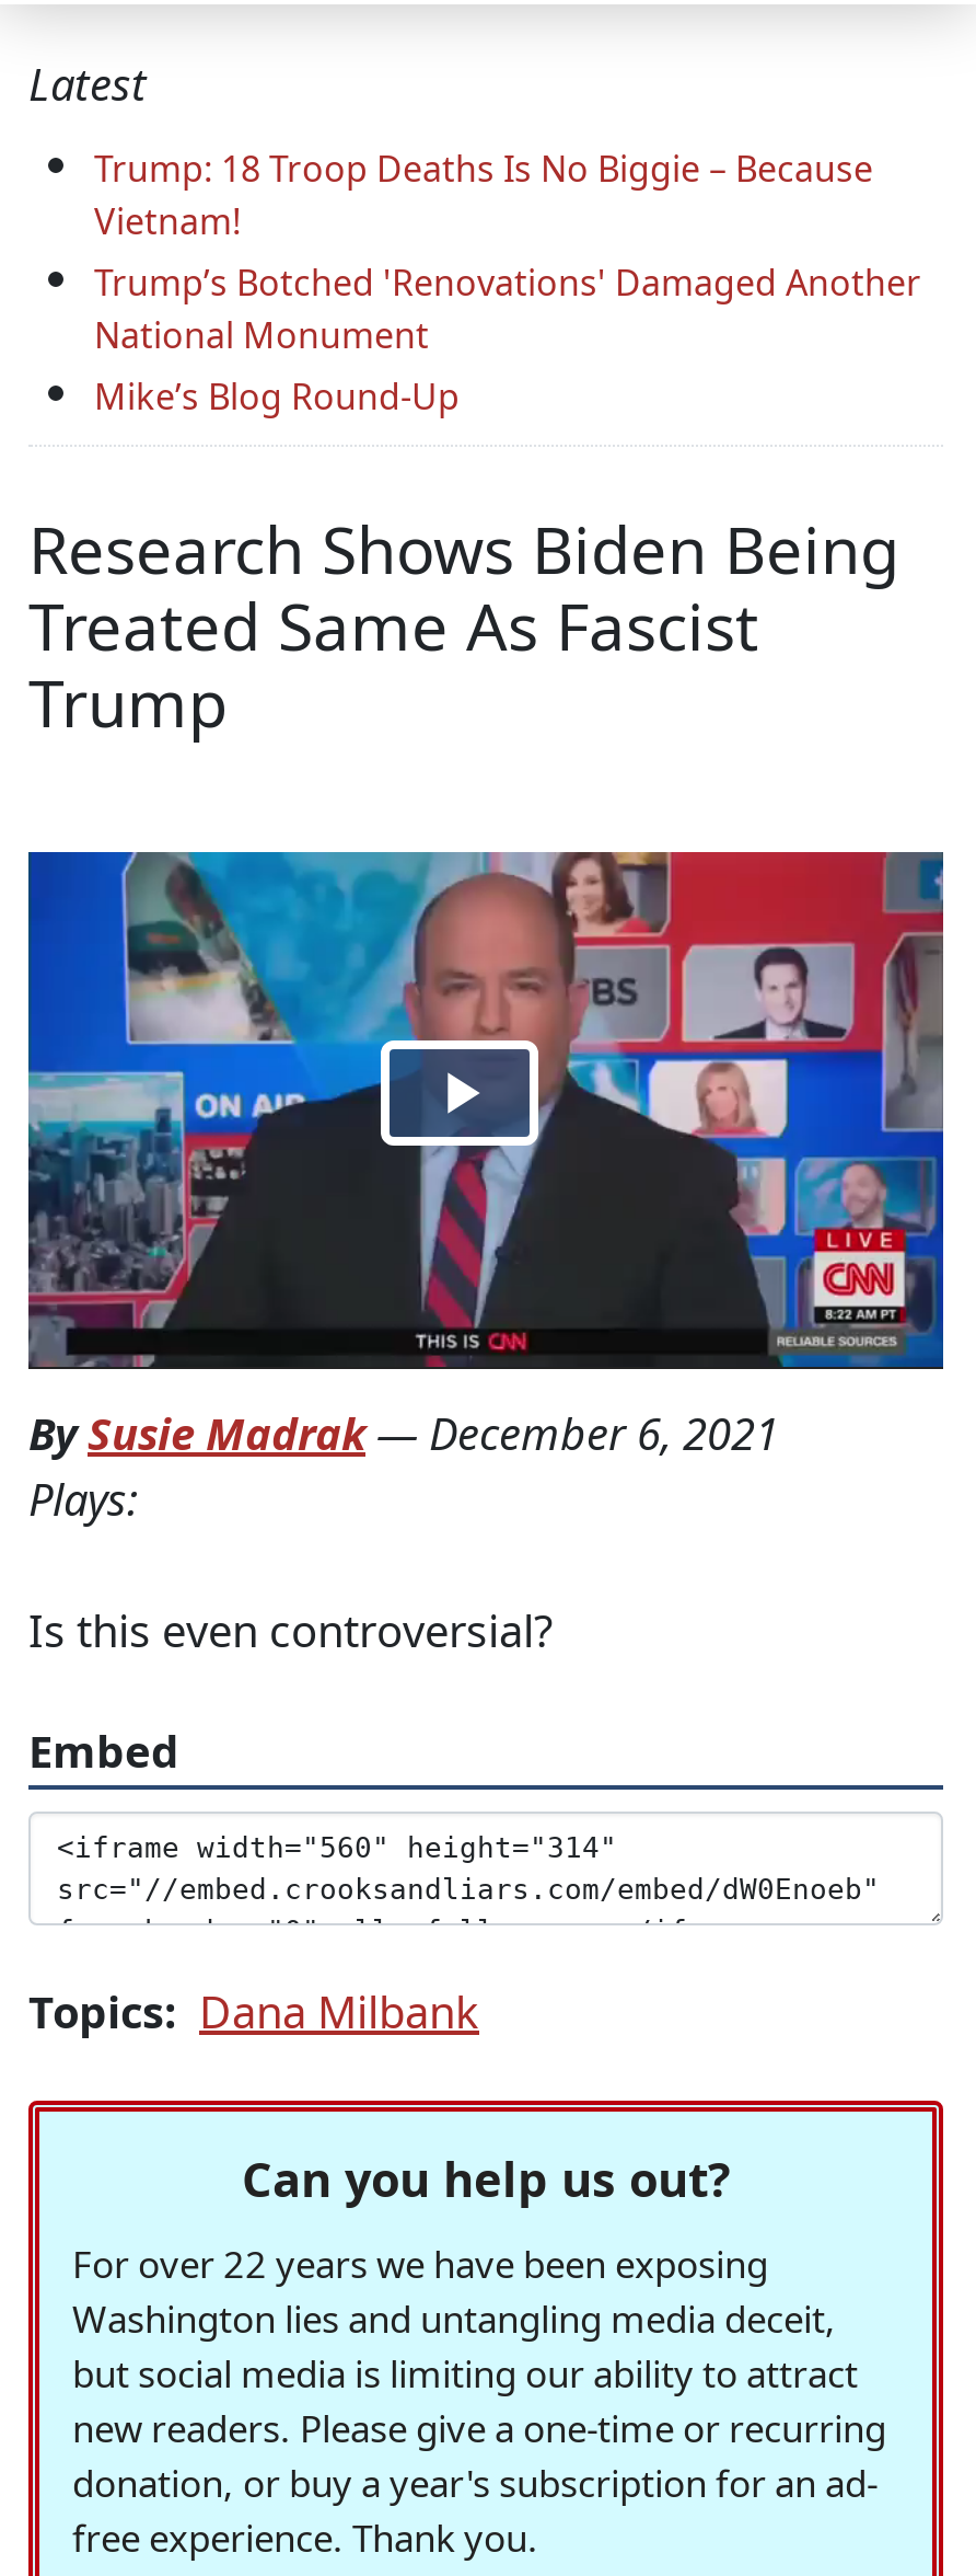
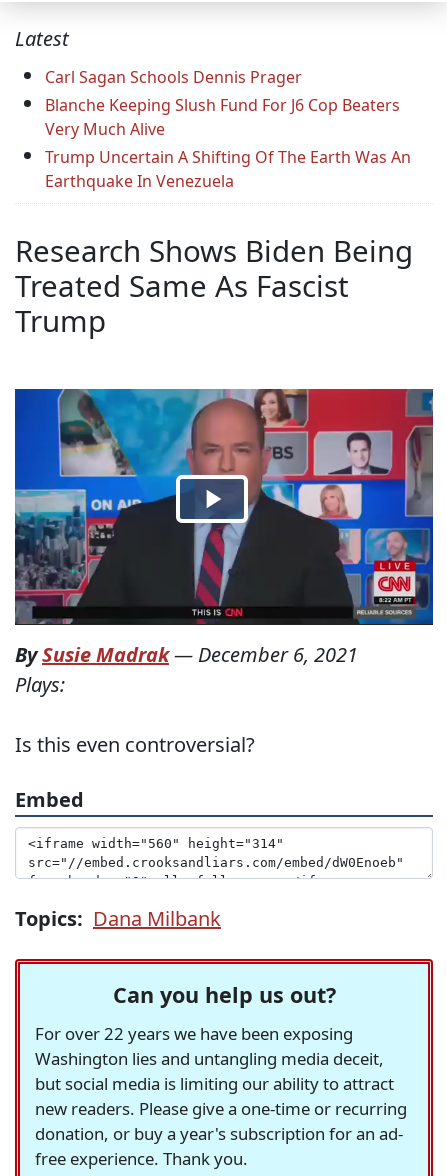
- Trump: 18 Troop Deaths Is No Biggie – Because
- Vietnam!
- Trump’s Botched 'Renovations' Damaged Another
- National Monument
- Mike’s Blog Round-Up
+ Carl Sagan Schools Dennis Prager
+ Blanche Keeping Slush Fund For J6 Cop Beaters
+ Very Much Alive
+ Trump Uncertain A Shifting Of The Earth Was An
+ Earthquake In Venezuela
